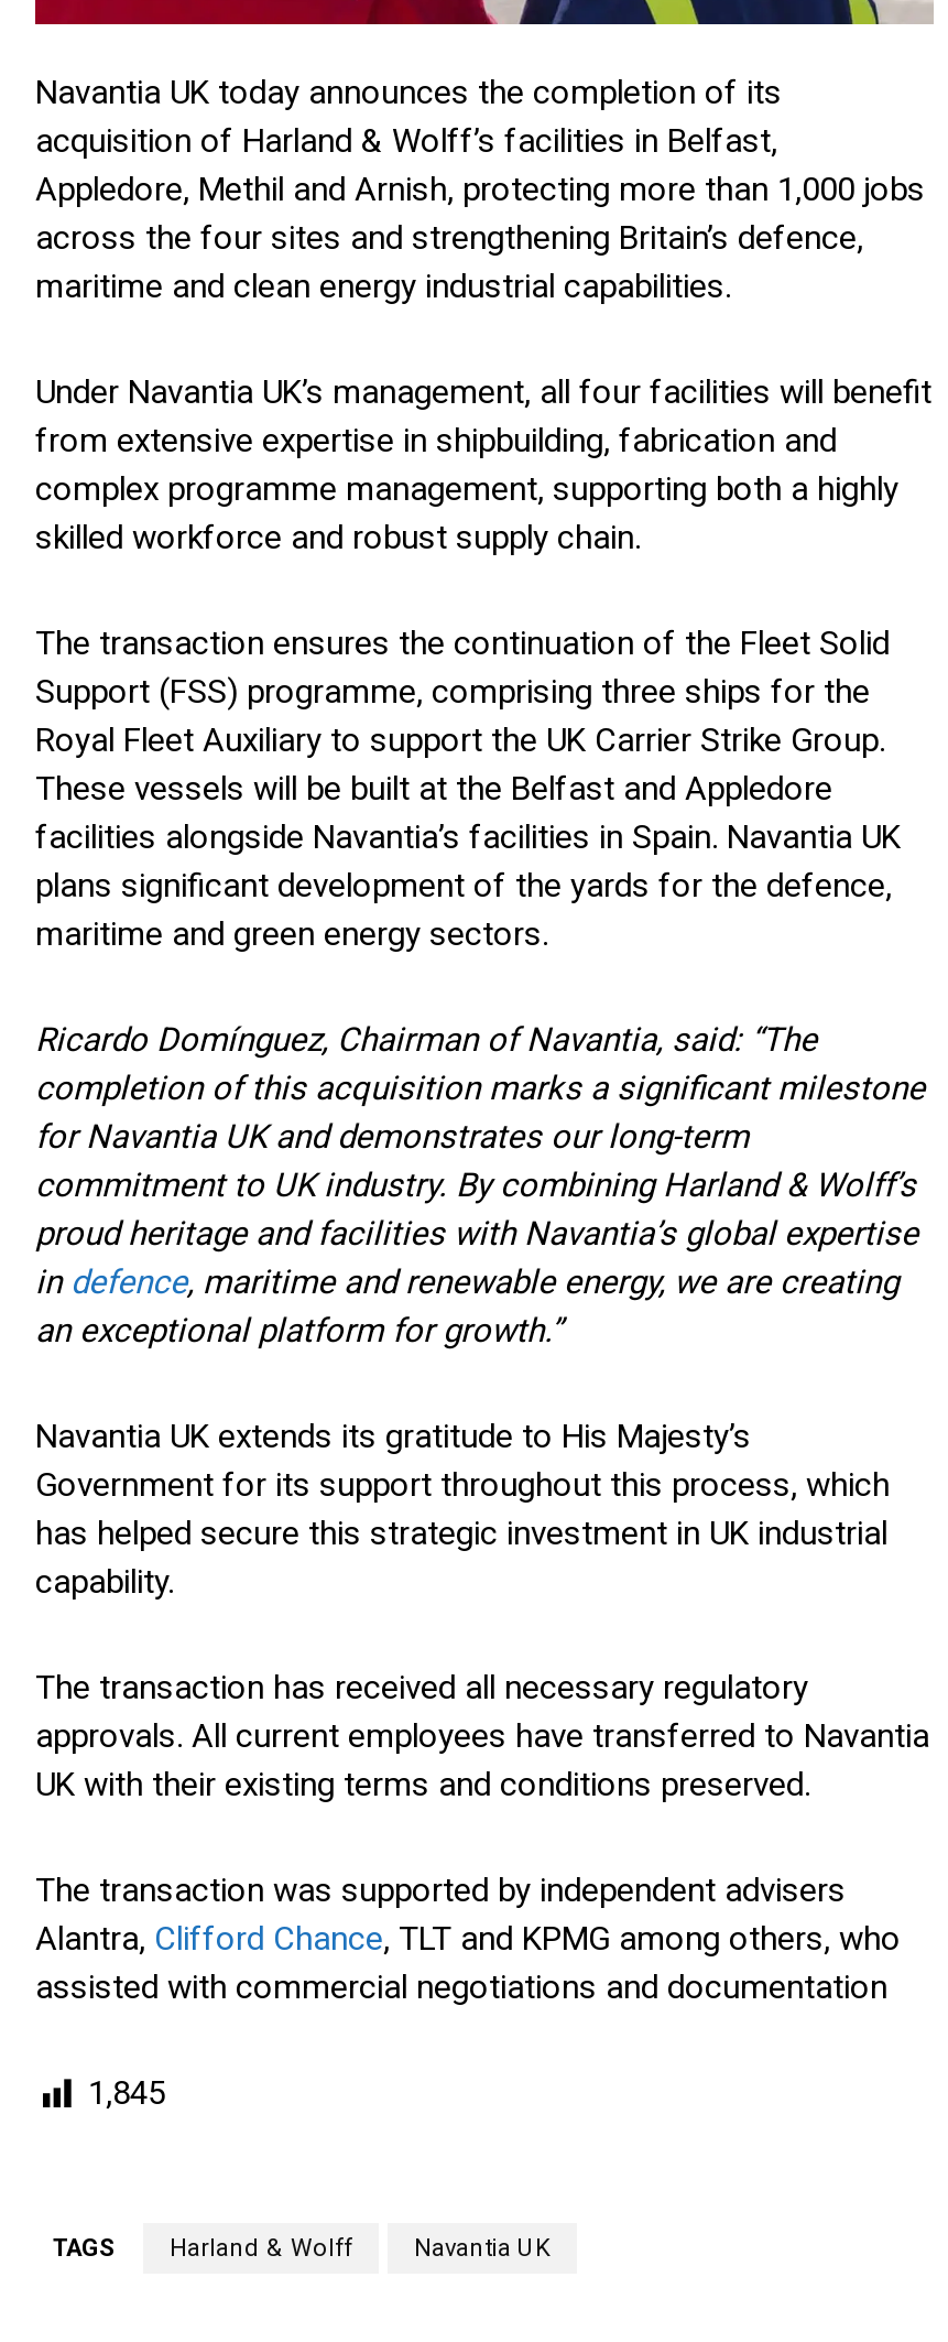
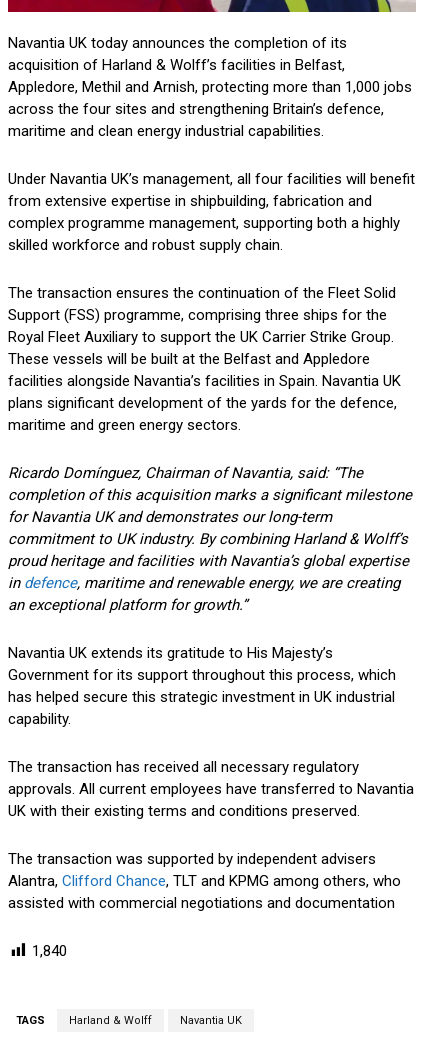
- 1,845
+ 1,840
